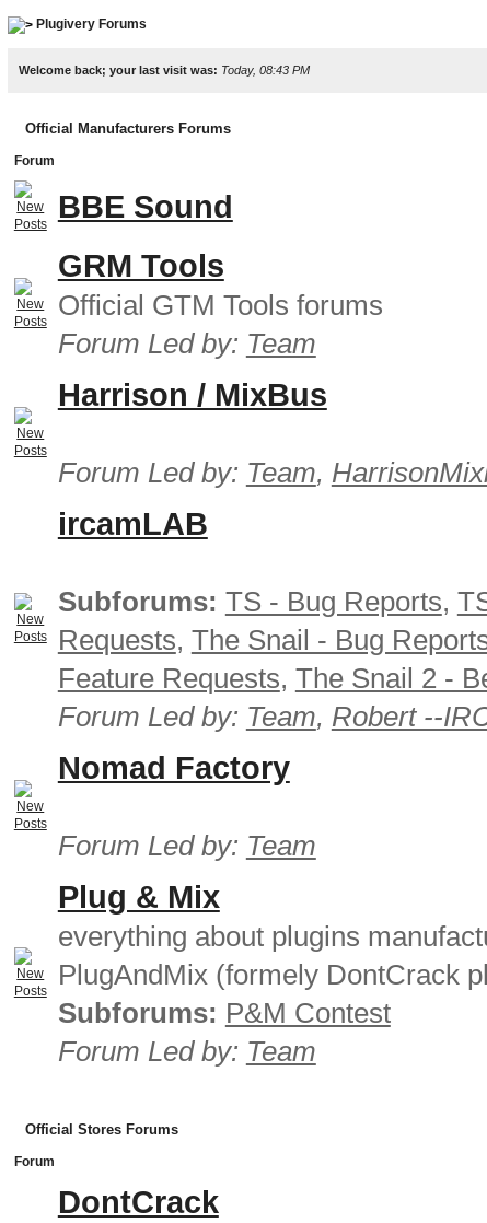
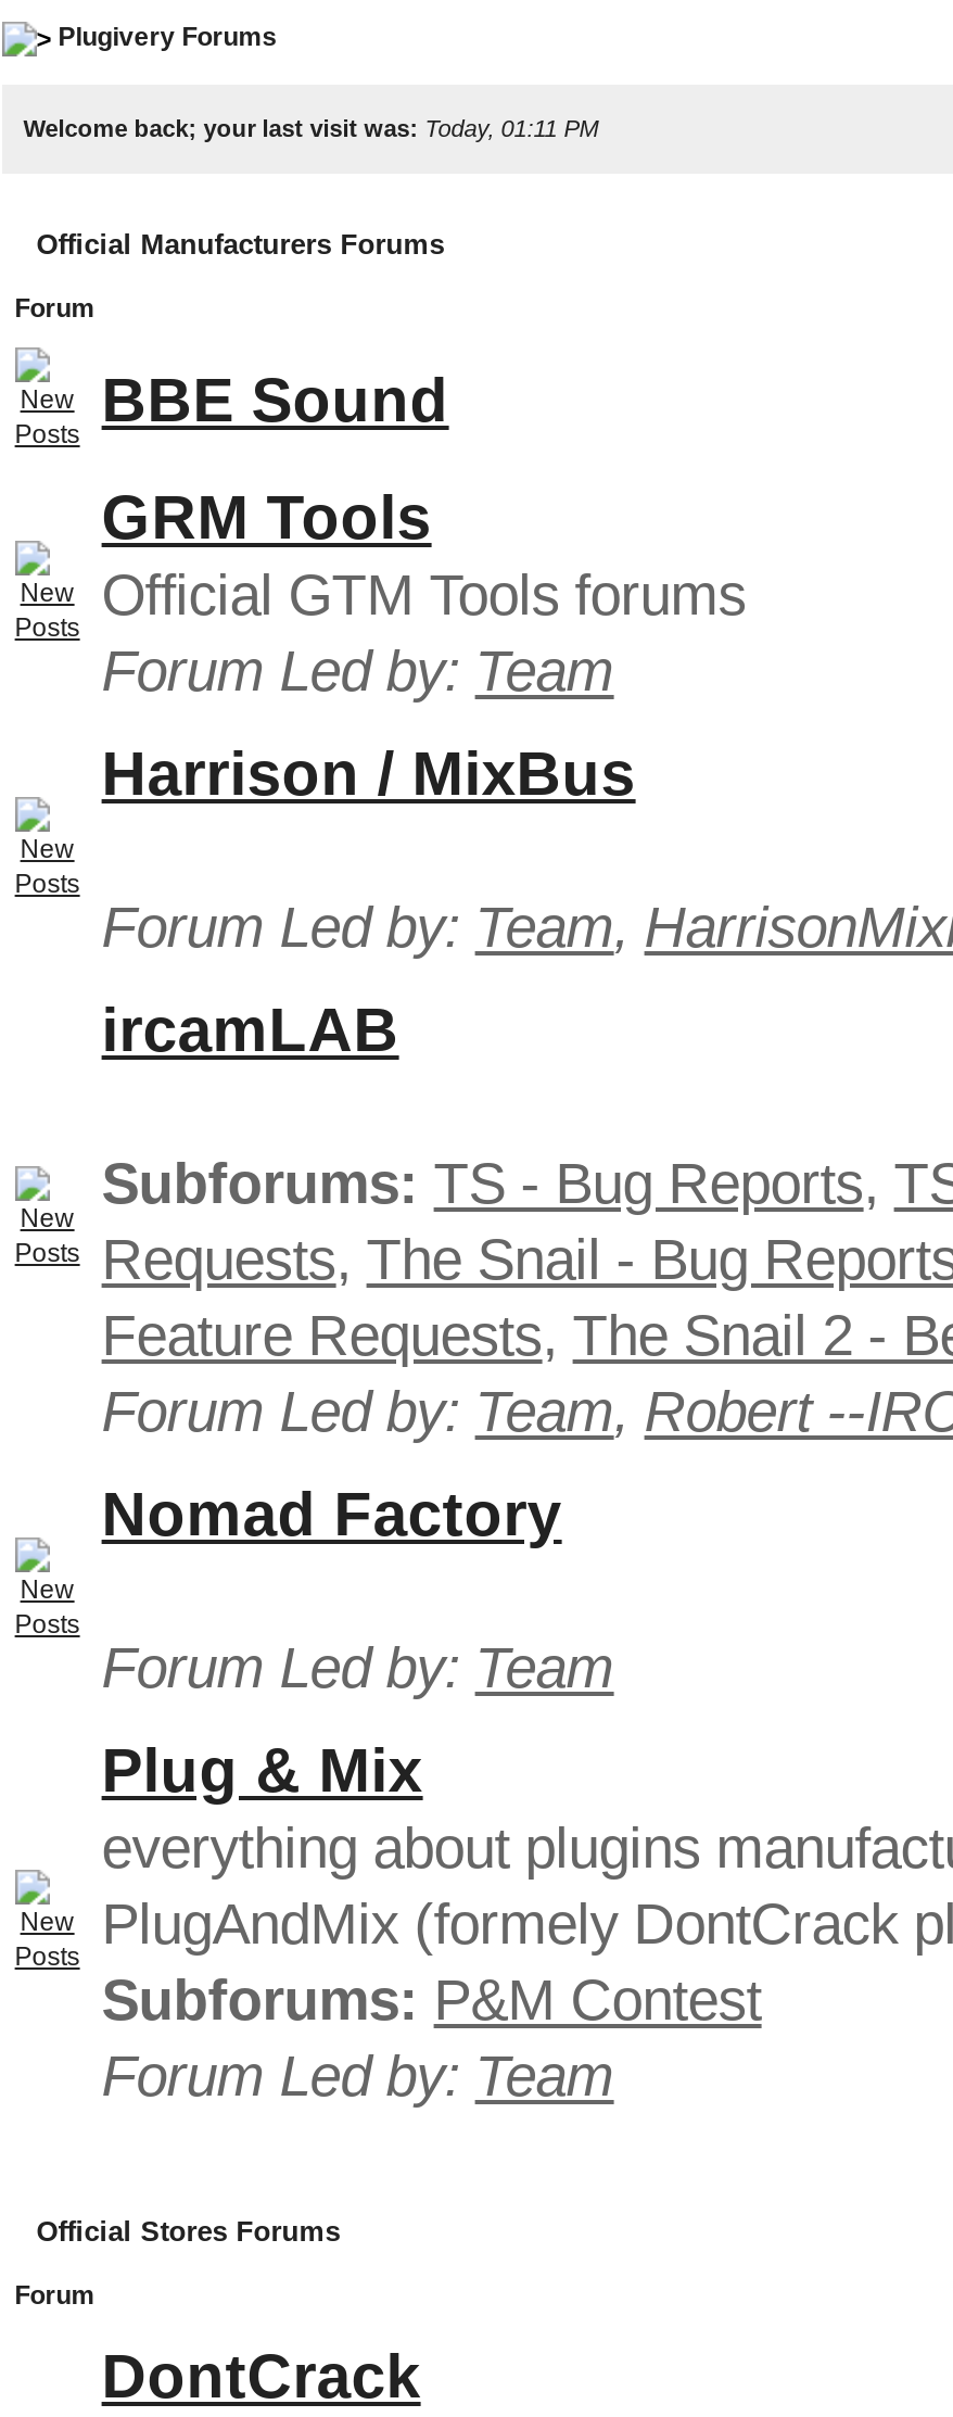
- Welcome back; your last visit was: Today, 08:43 PM
+ Welcome back; your last visit was: Today, 01:11 PM
